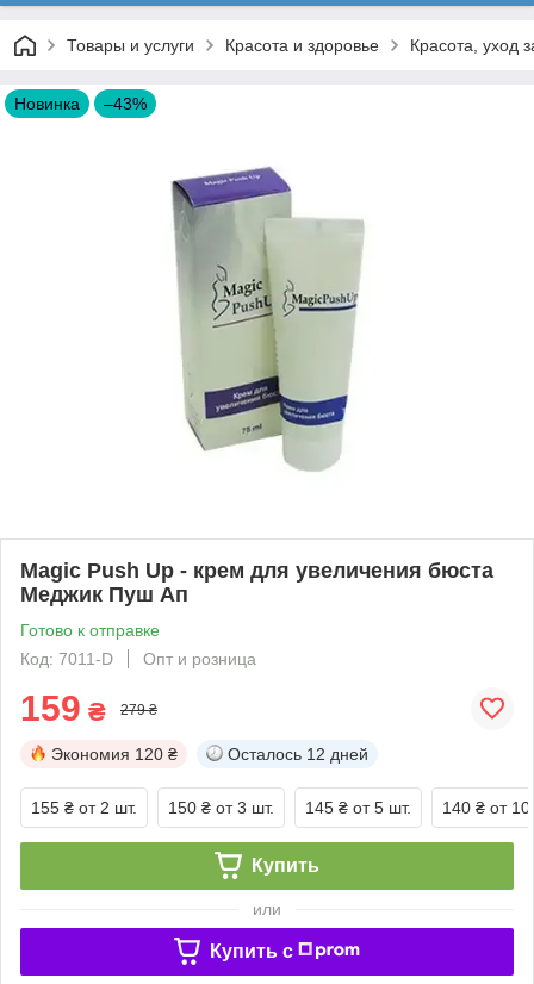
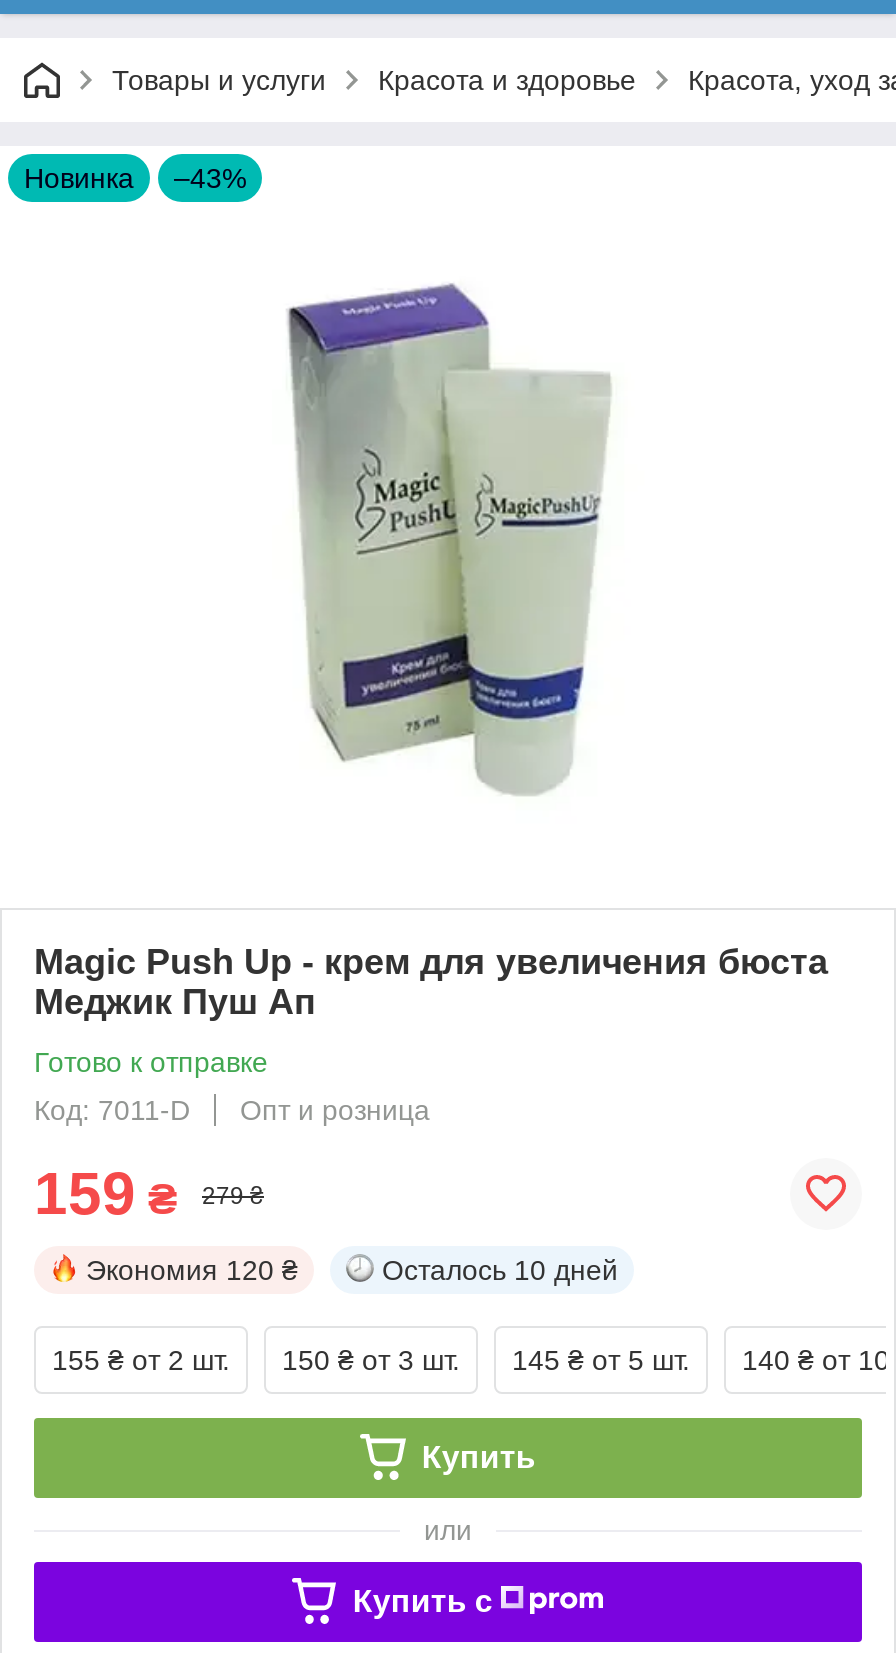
- Осталось 12 дней
+ Осталось 10 дней
